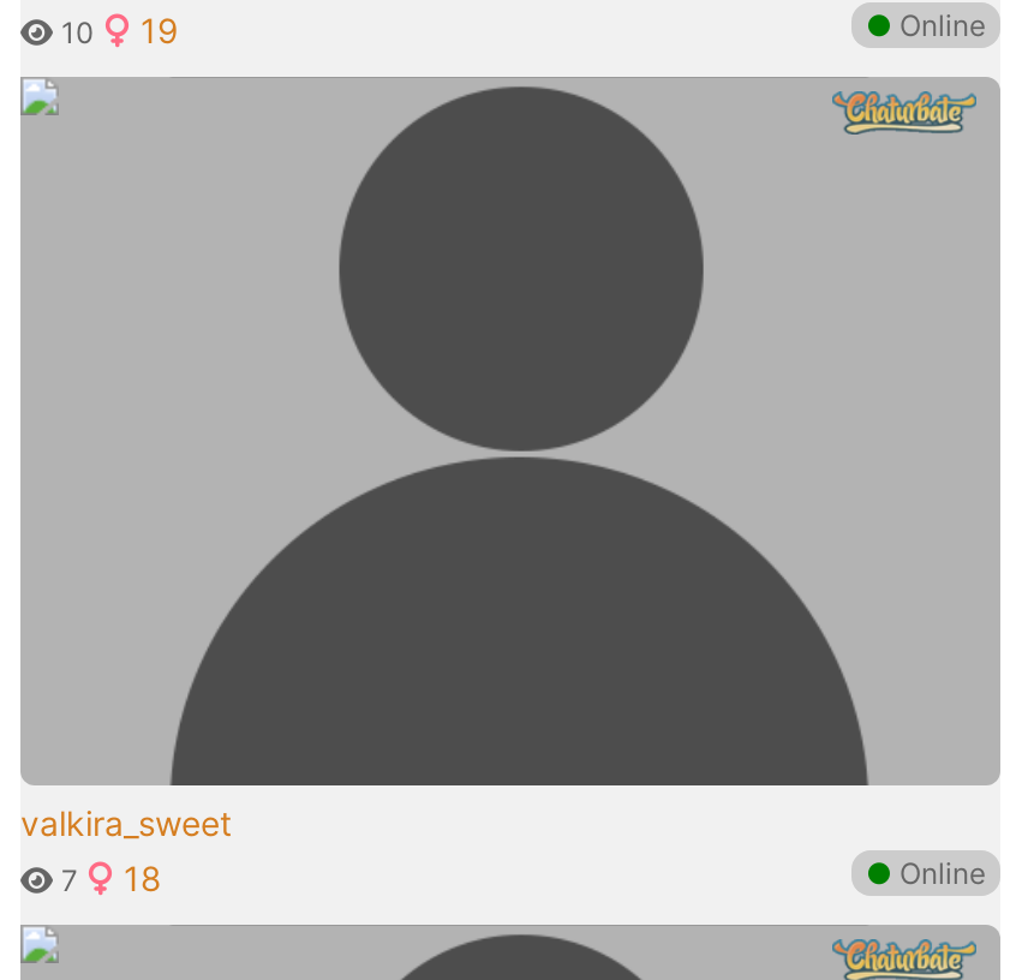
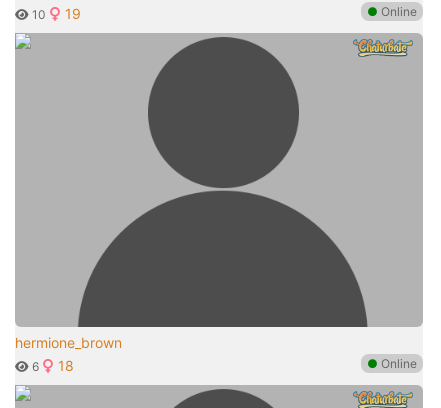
- valkira_sweet
+ hermione_brown

- 7 18
+ 6 18
